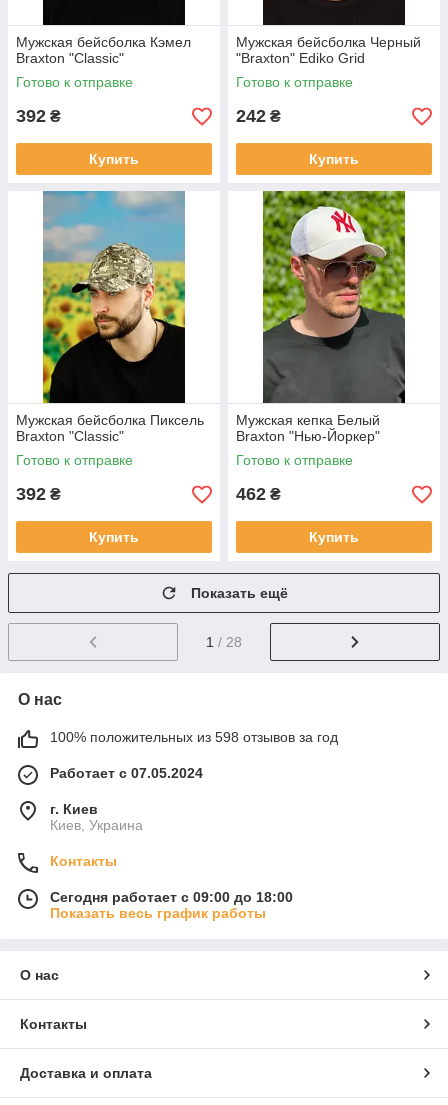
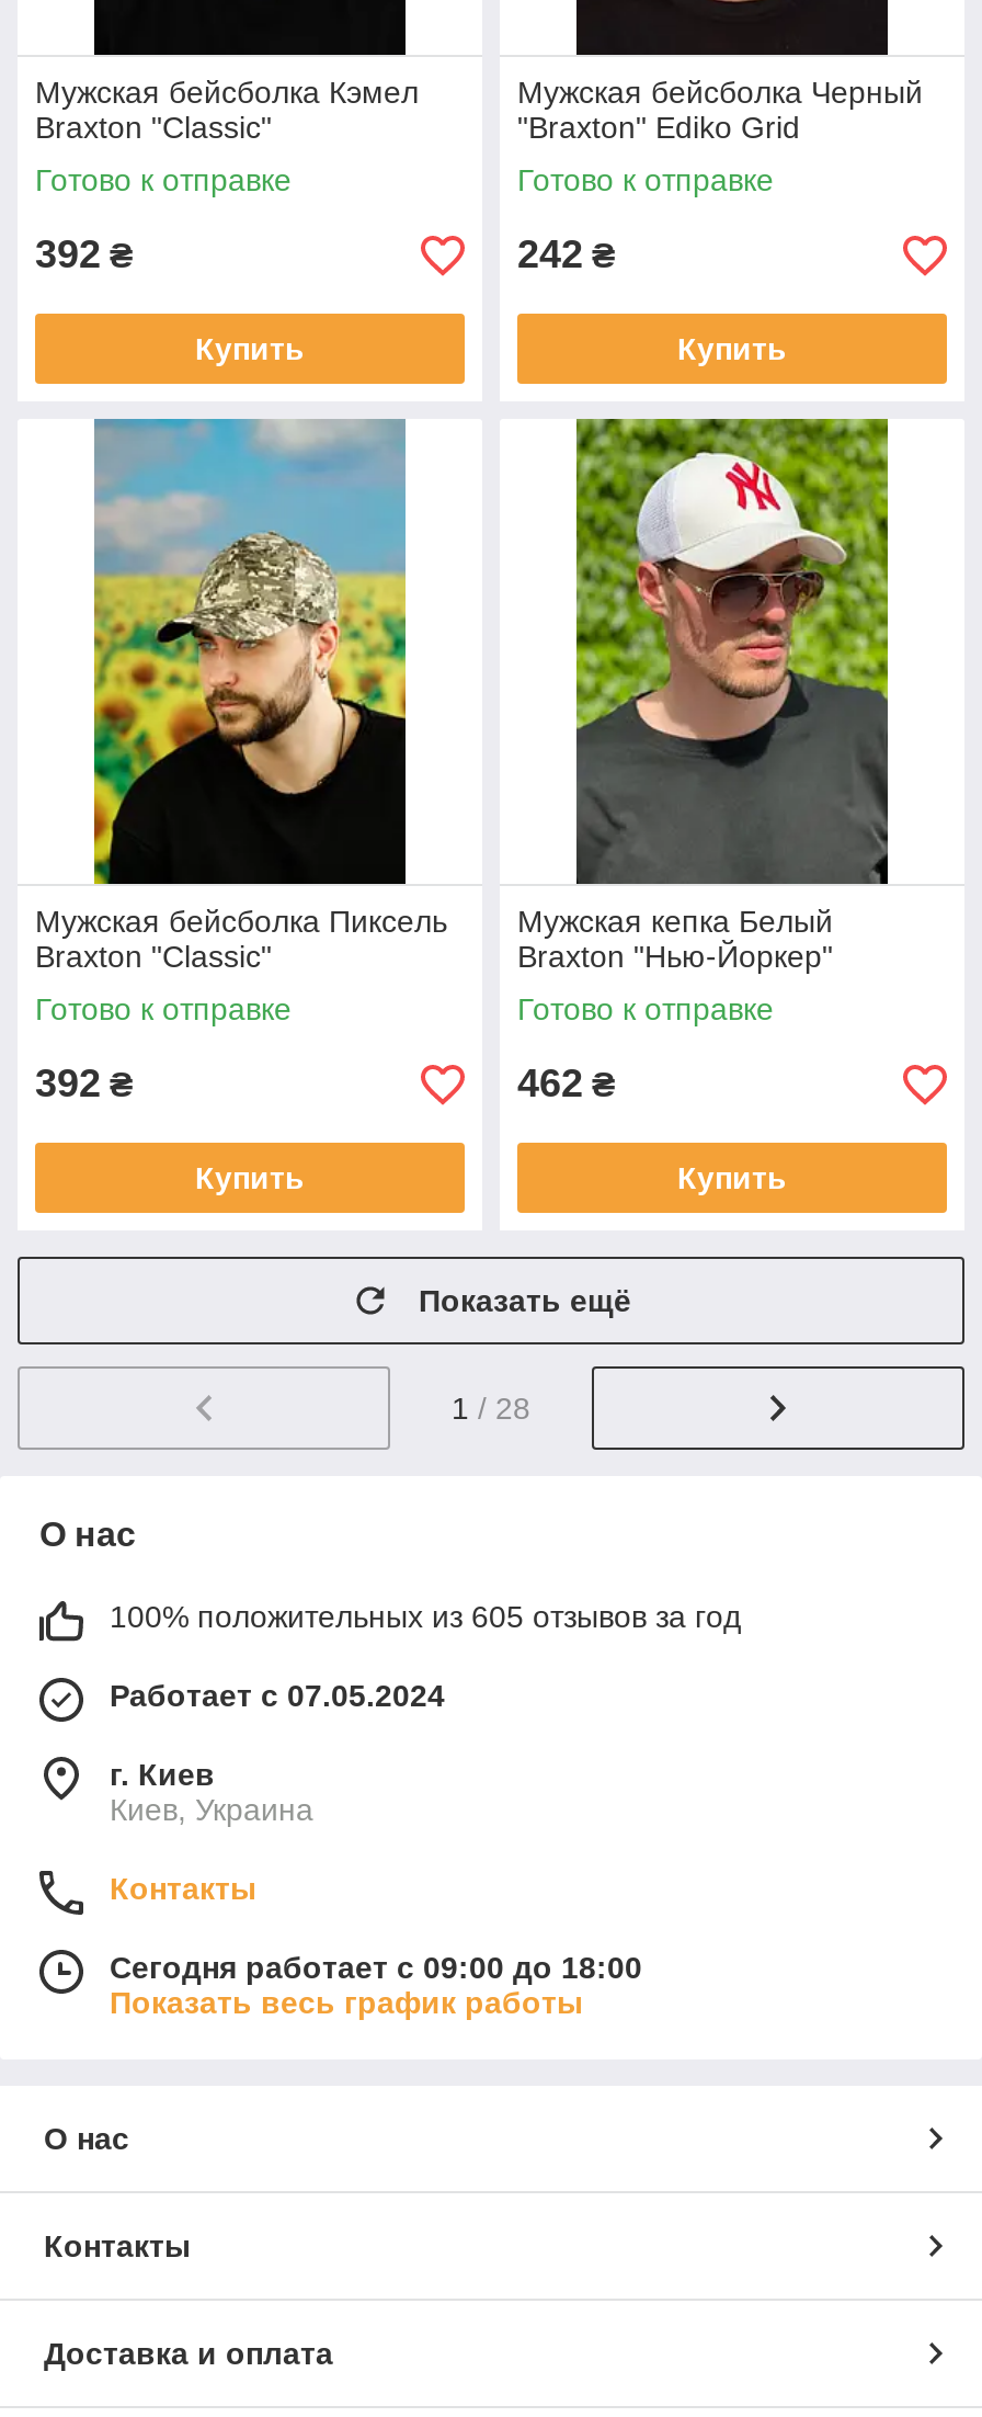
- 100% положительных из 598 отзывов за год
+ 100% положительных из 605 отзывов за год
